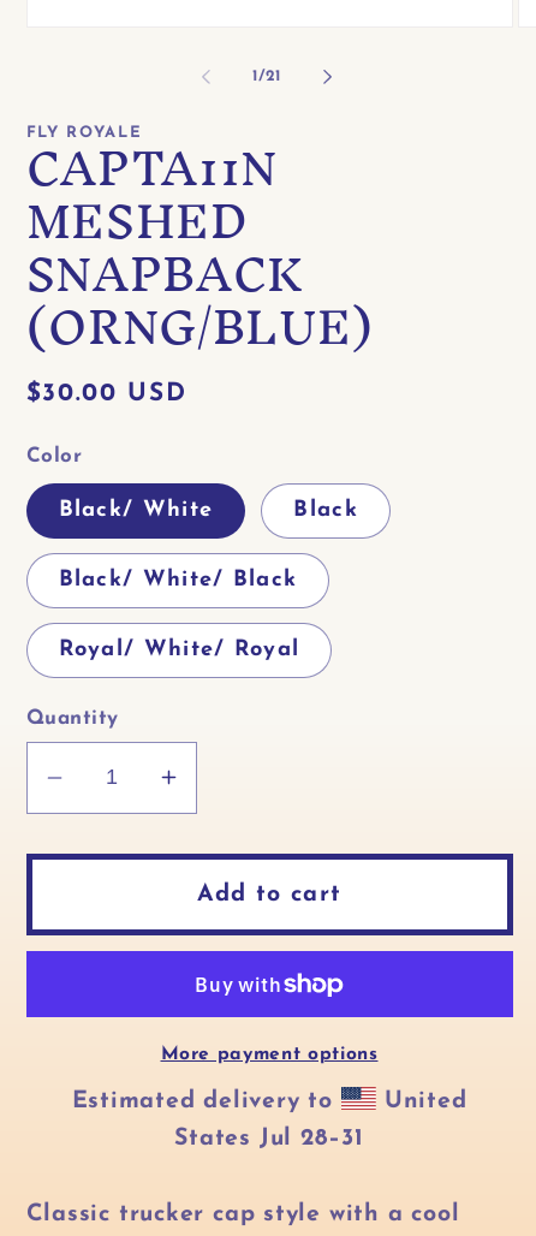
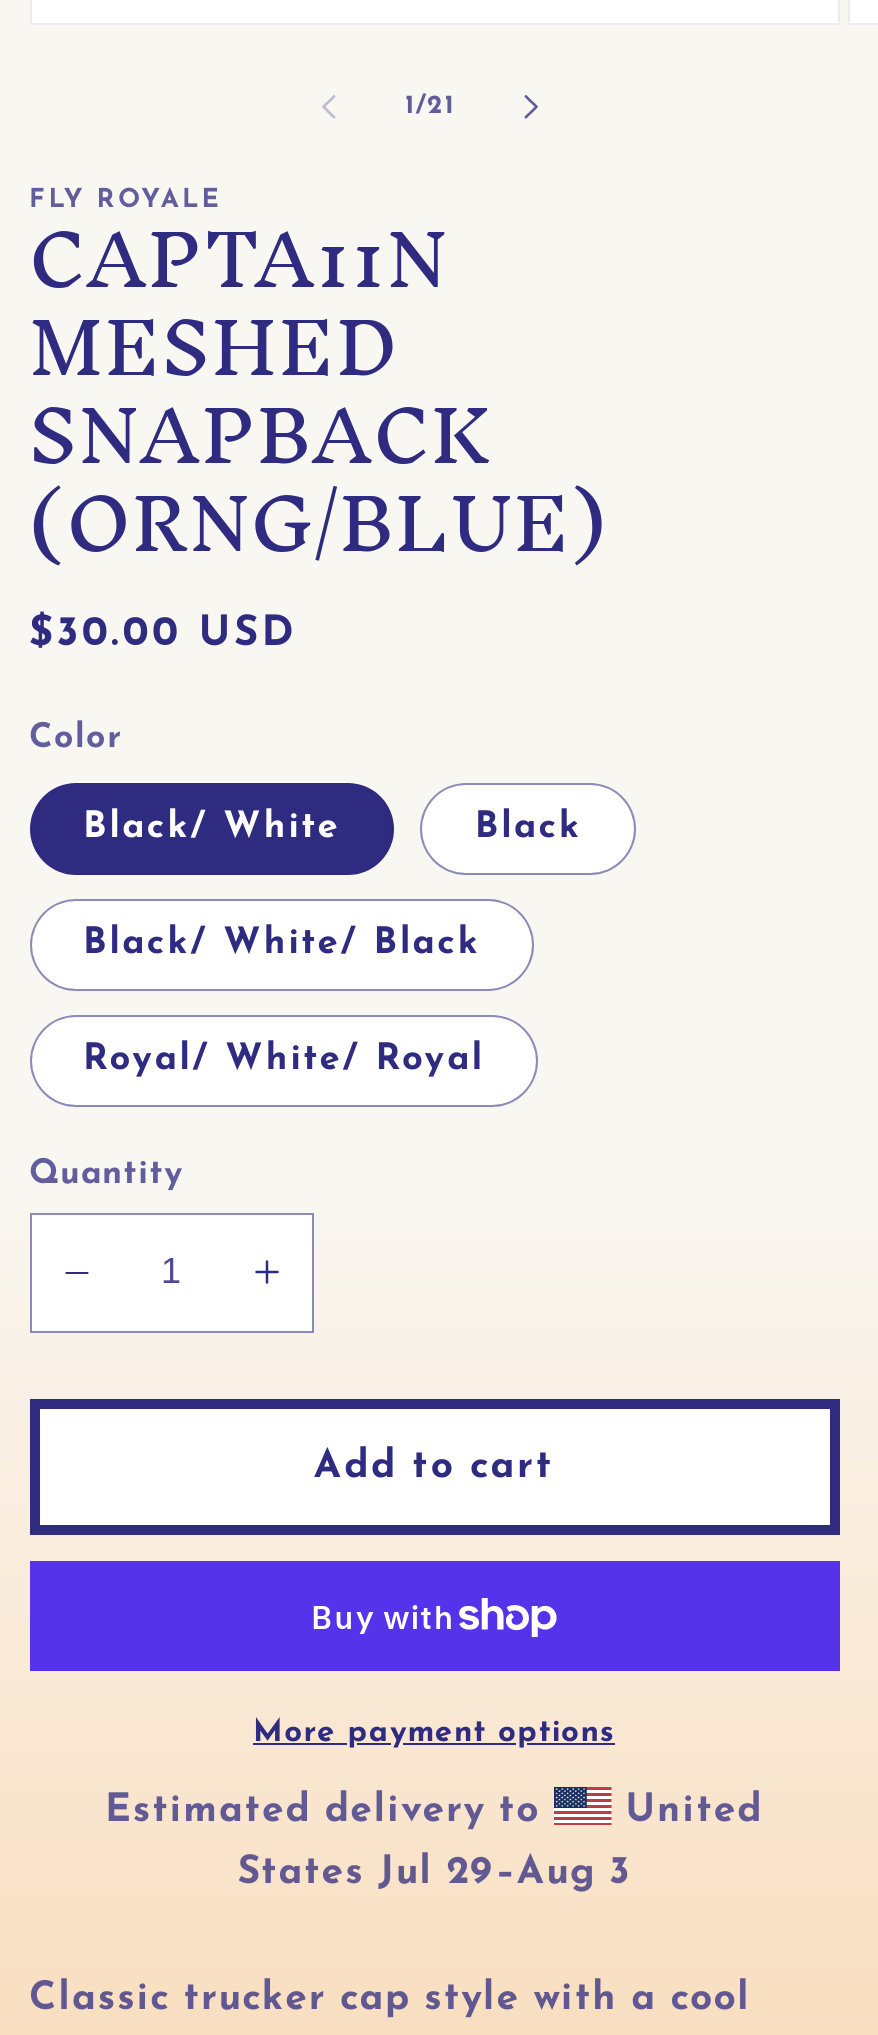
- States Jul 28–31
+ States Jul 29–Aug 3
